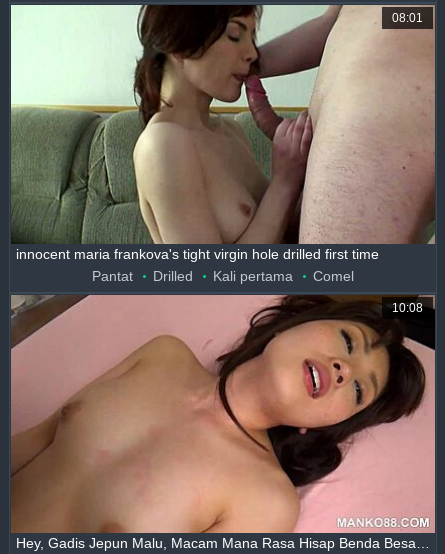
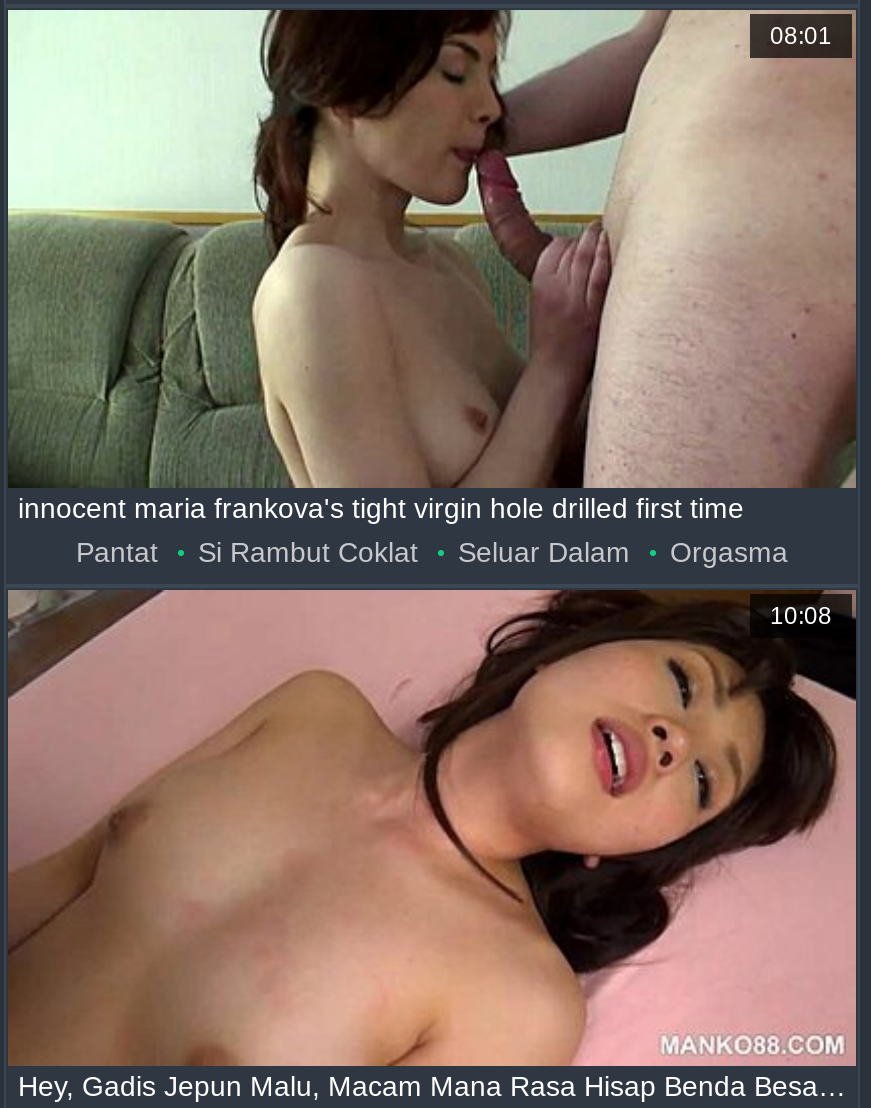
- Drilled
- Kali pertama
- Comel
+ Si Rambut Coklat
+ Seluar Dalam
+ Orgasma
